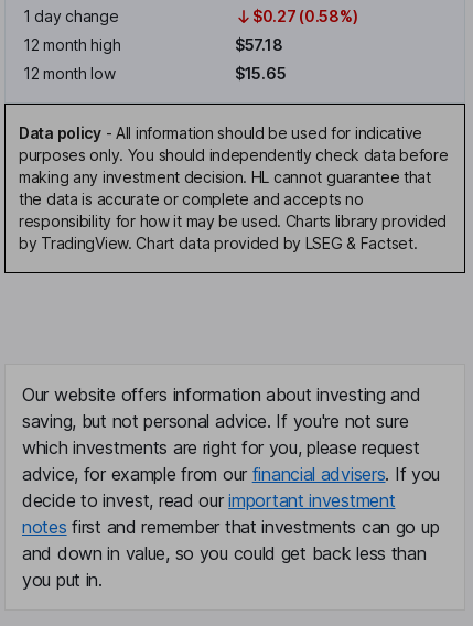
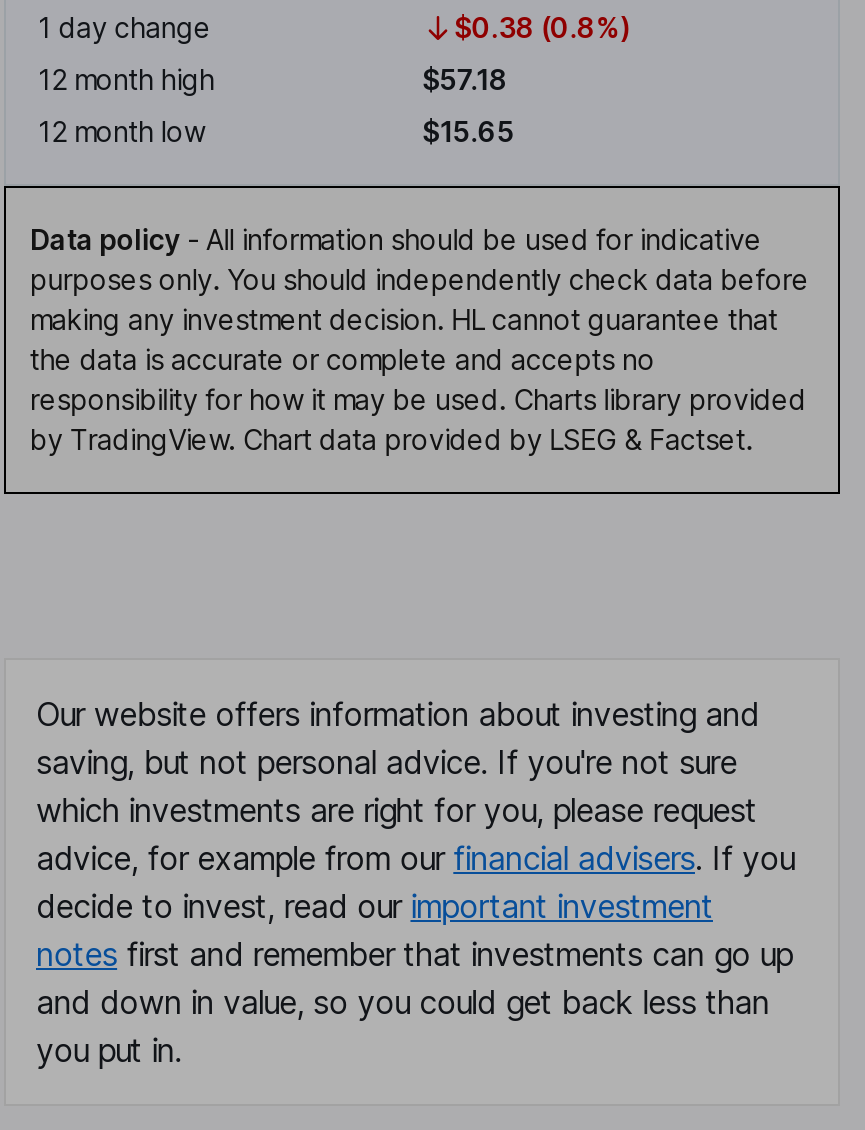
- $0.27 (0.58%)
+ $0.38 (0.8%)
